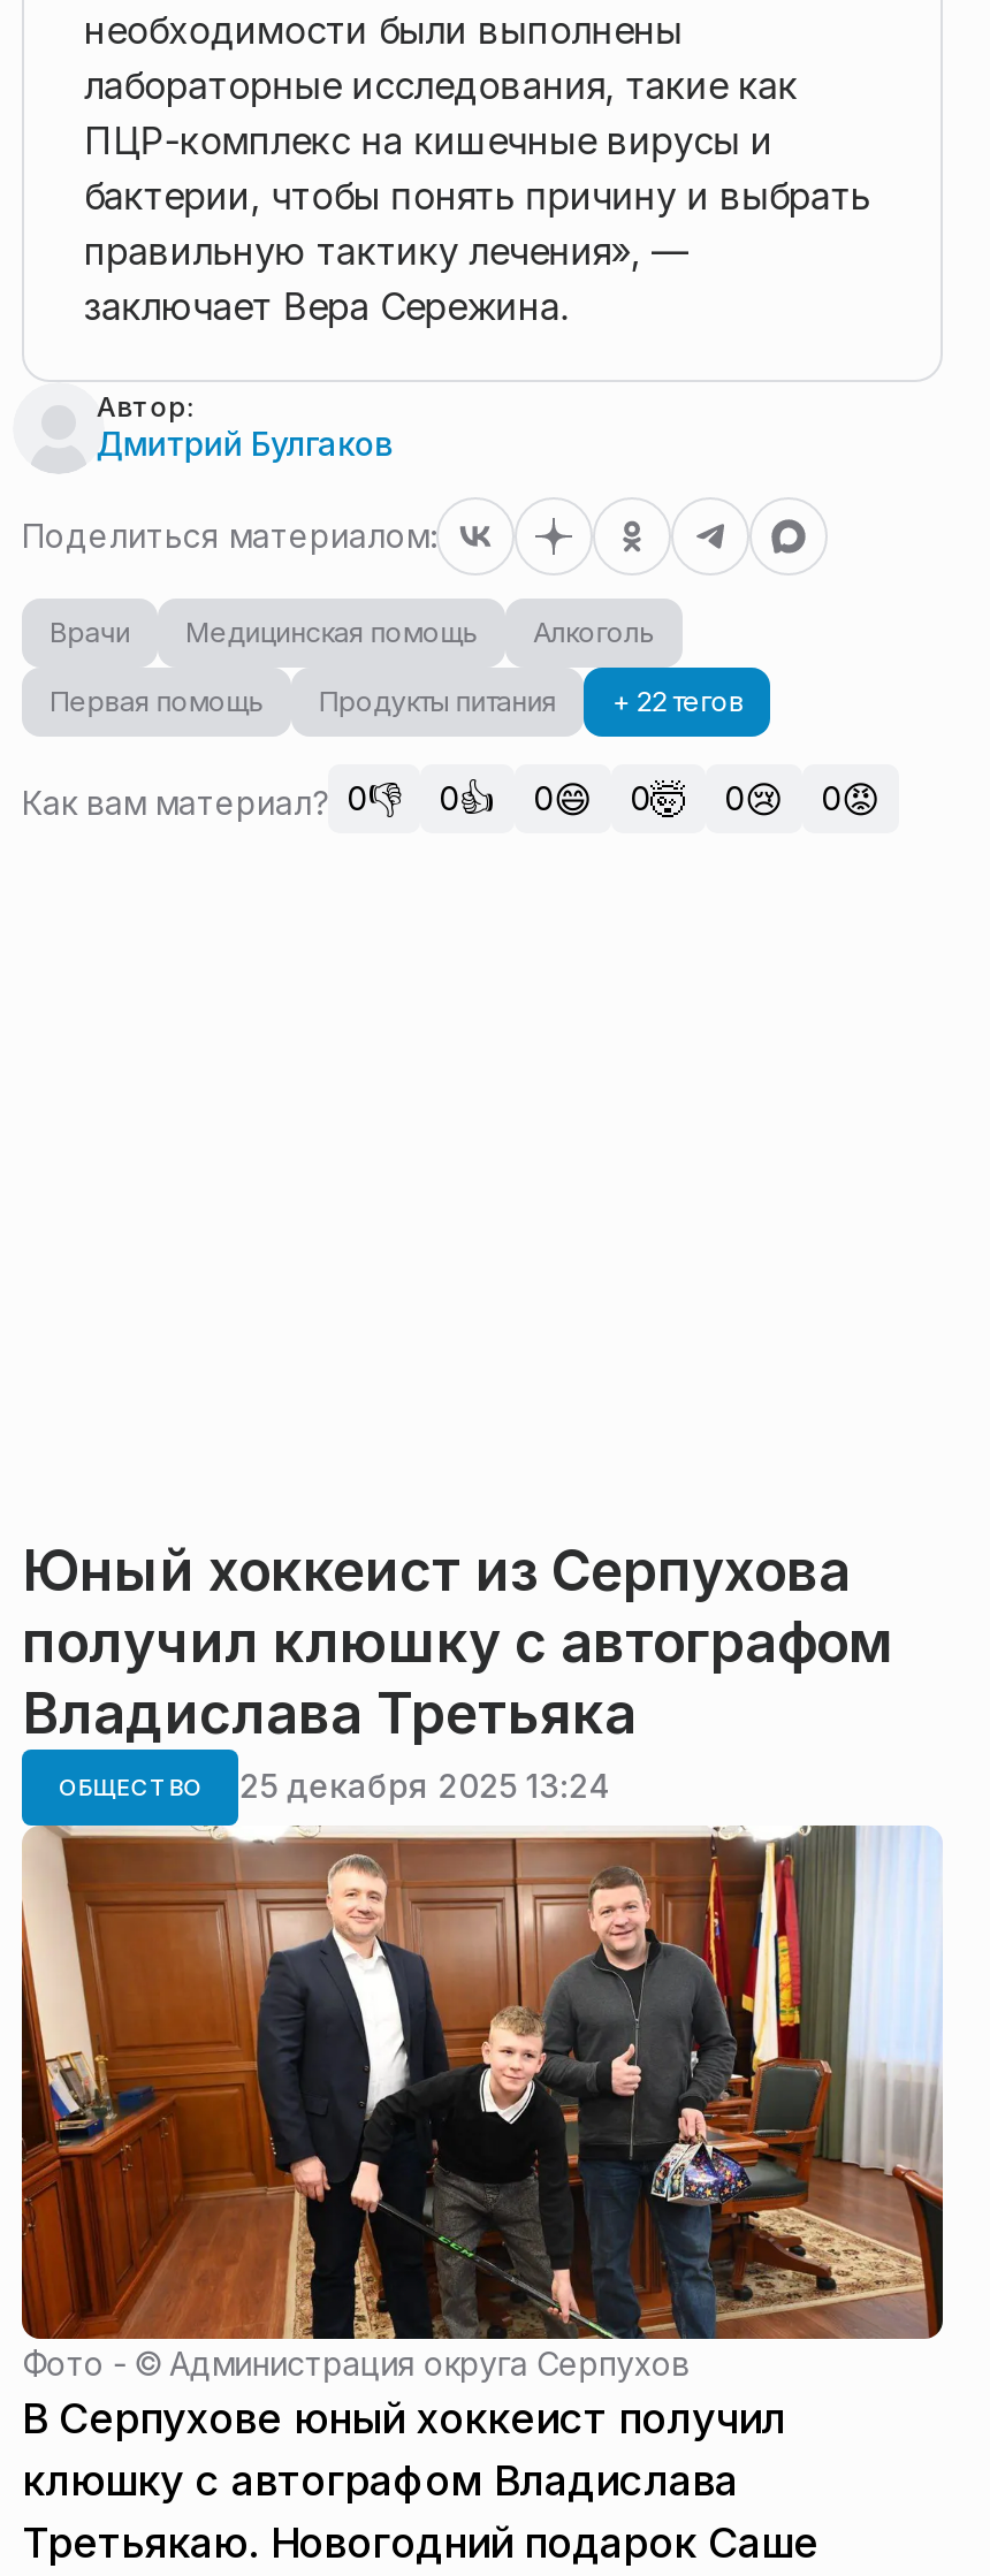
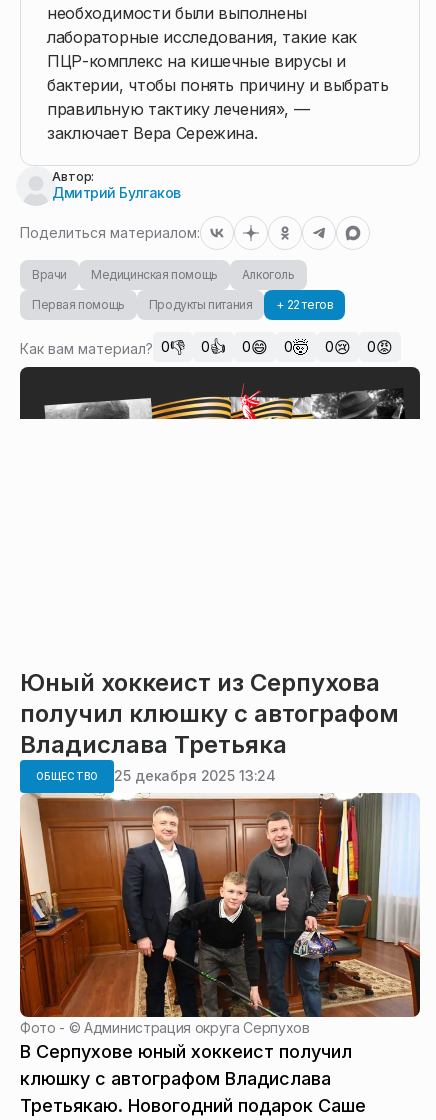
+ [image]
